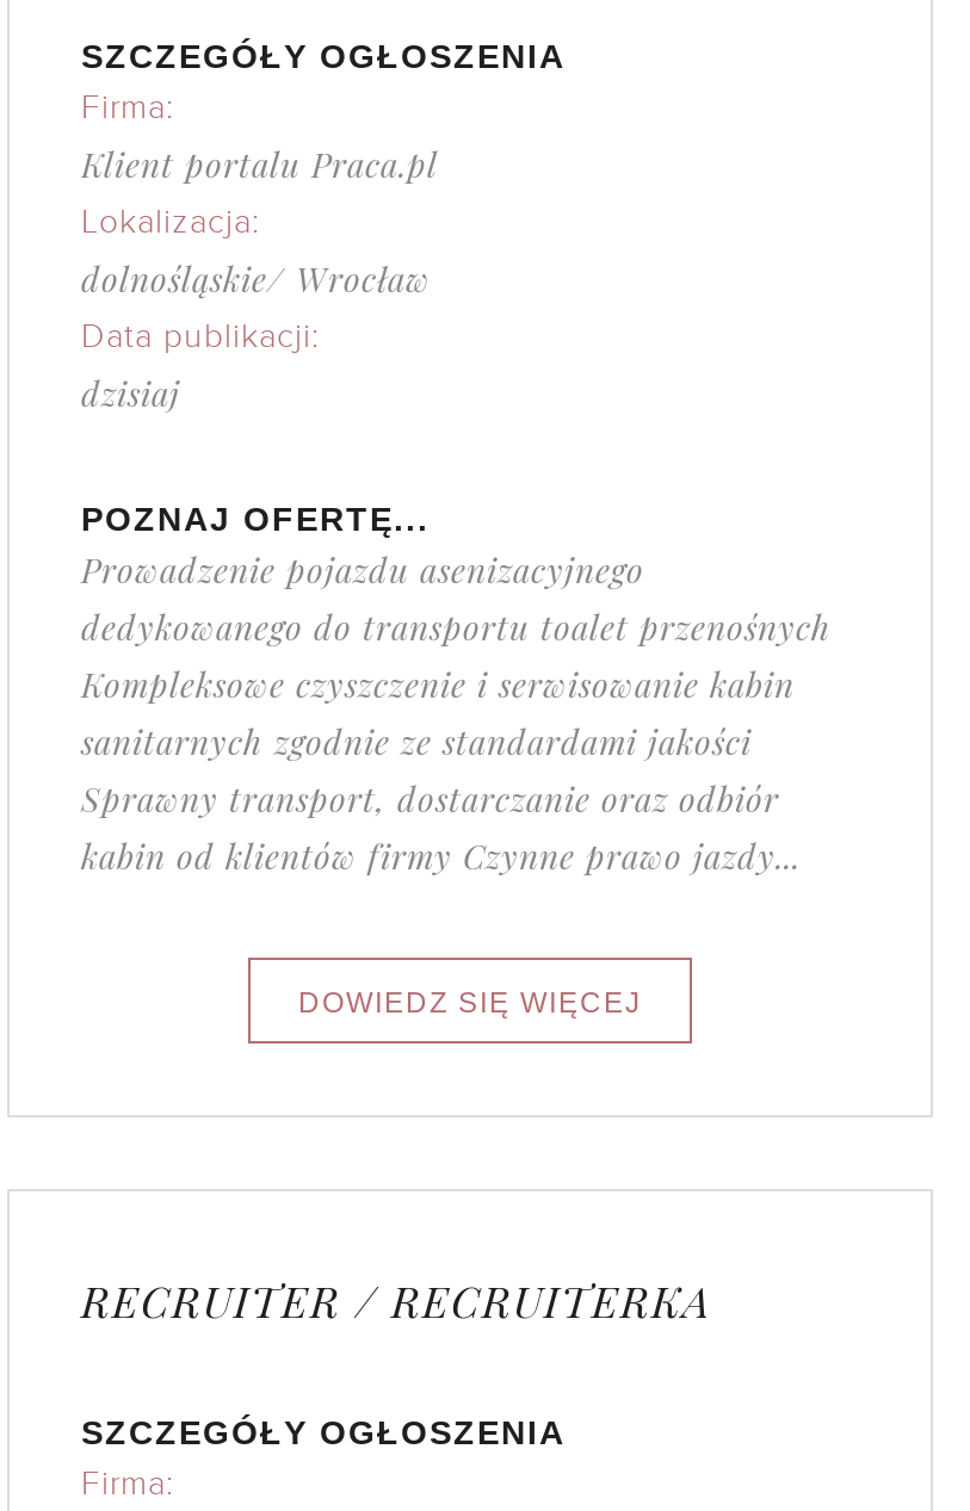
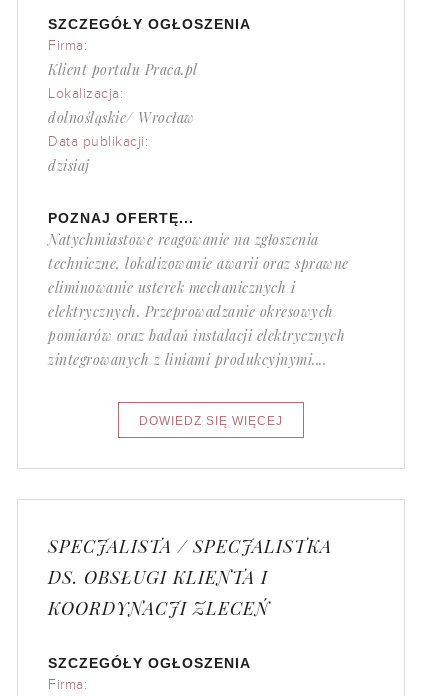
- Prowadzenie pojazdu asenizacyjnego
- dedykowanego do transportu toalet przenośnych
- Kompleksowe czyszczenie i serwisowanie kabin
- sanitarnych zgodnie ze standardami jakości
- Sprawny transport, dostarczanie oraz odbiór
- kabin od klientów firmy Czynne prawo jazdy...
+ Natychmiastowe reagowanie na zgłoszenia
+ techniczne, lokalizowanie awarii oraz sprawne
+ eliminowanie usterek mechanicznych i
+ elektrycznych. Przeprowadzanie okresowych
+ pomiarów oraz badań instalacji elektrycznych
+ zintegrowanych z liniami produkcyjnymi....

- RECRUITER / RECRUITERKA
+ SPECJALISTA / SPECJALISTKA
+ DS. OBSŁUGI KLIENTA I
+ KOORDYNACJI ZLECEŃ
